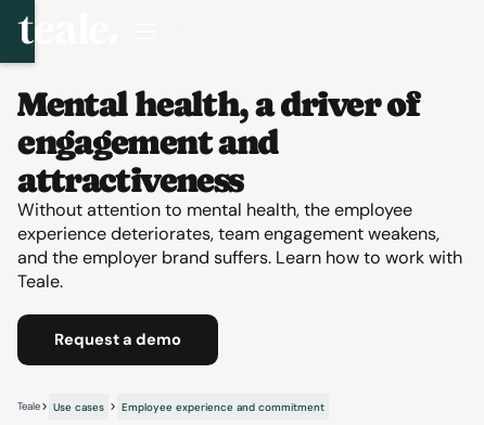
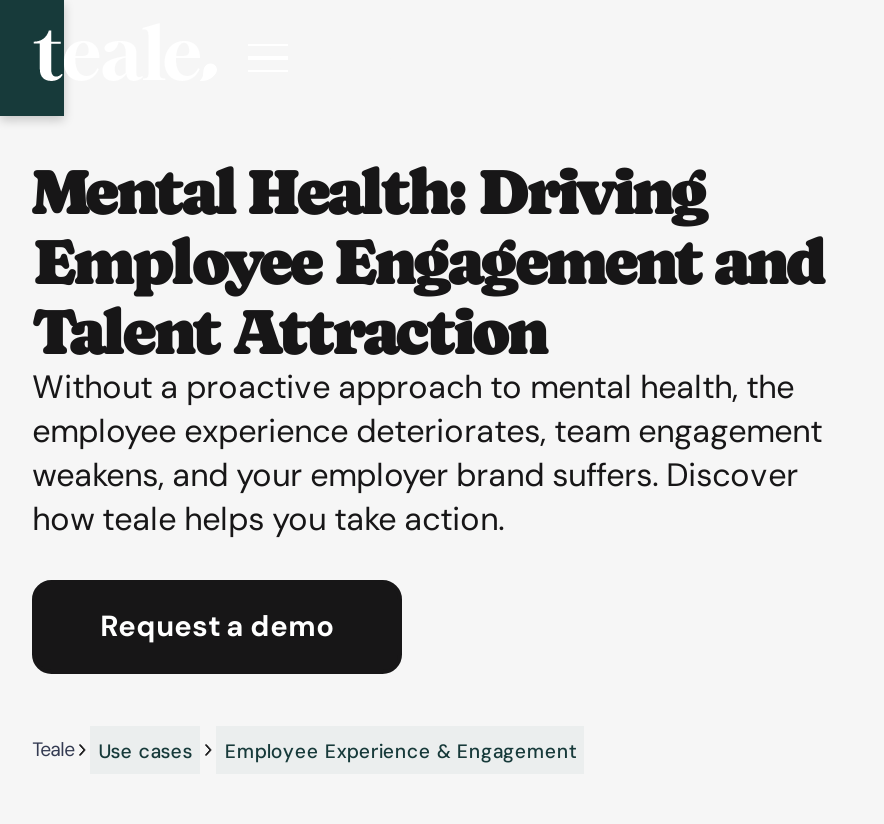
- Mental health, a driver of
- engagement and
- attractiveness
- Without attention to mental health, the employee
- experience deteriorates, team engagement weakens,
- and the employer brand suffers. Learn how to work with
- Teale.
+ Mental Health: Driving
+ Employee Engagement and
+ Talent Attraction
+ Without a proactive approach to mental health, the
+ employee experience deteriorates, team engagement
+ weakens, and your employer brand suffers. Discover
+ how teale helps you take action.

- Employee experience and commitment
+ Employee Experience & Engagement
